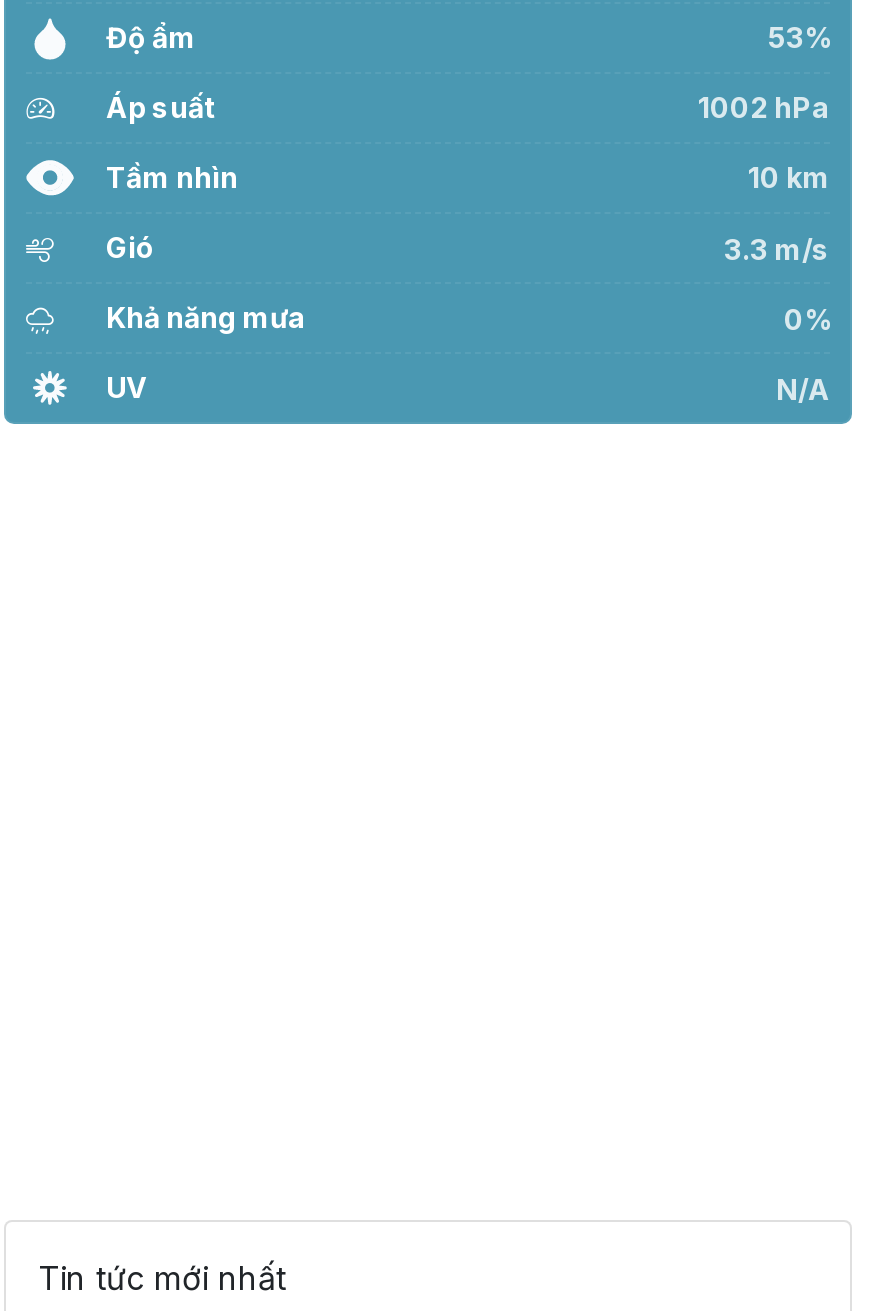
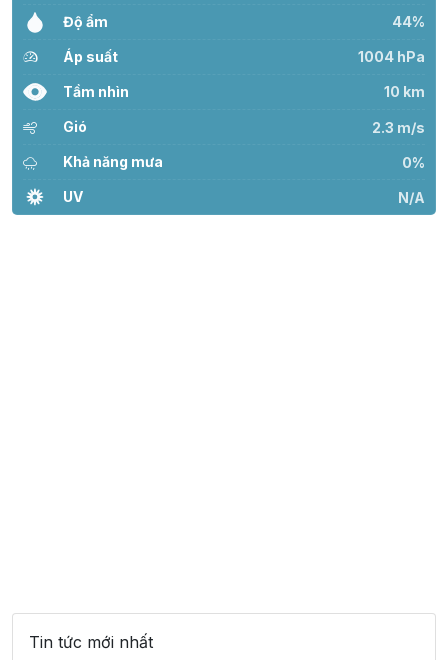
- 53%
+ 44%

- 1002 hPa
+ 1004 hPa

- 3.3 m/s
+ 2.3 m/s
